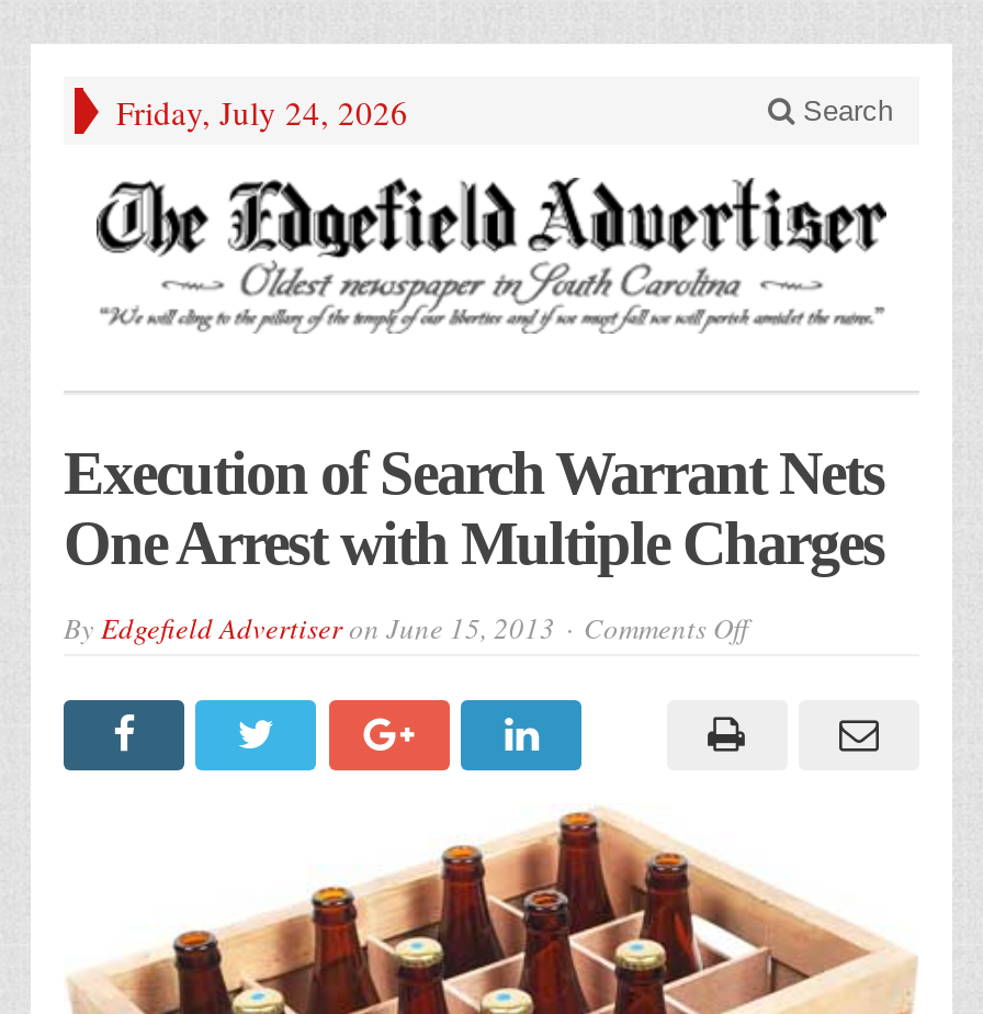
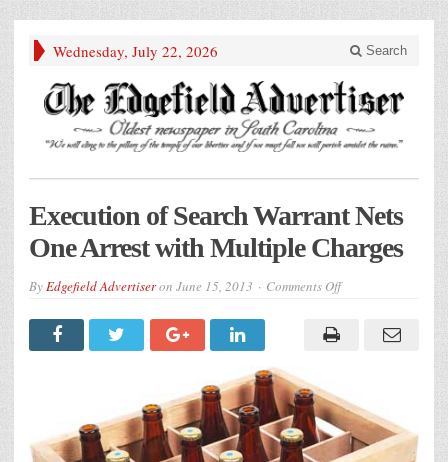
- Friday, July 24, 2026
+ Wednesday, July 22, 2026
